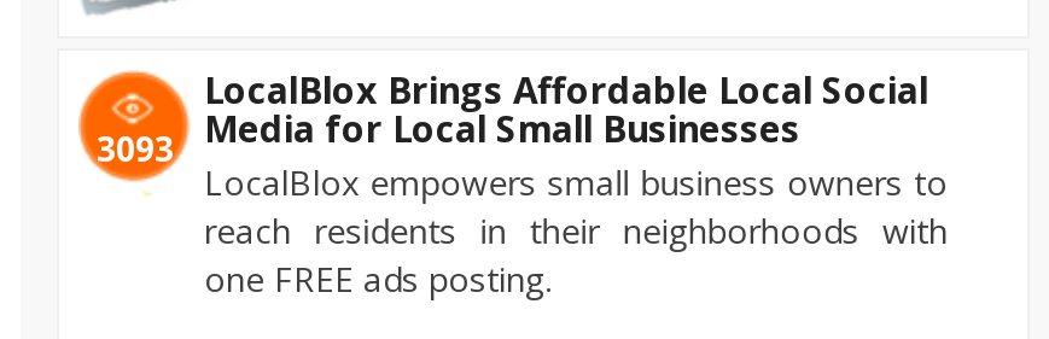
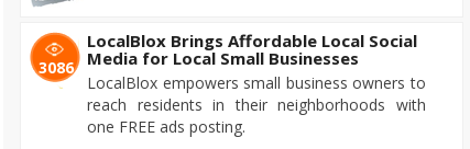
- 3093 Media for Local Small Businesses
+ 3086 Media for Local Small Businesses
